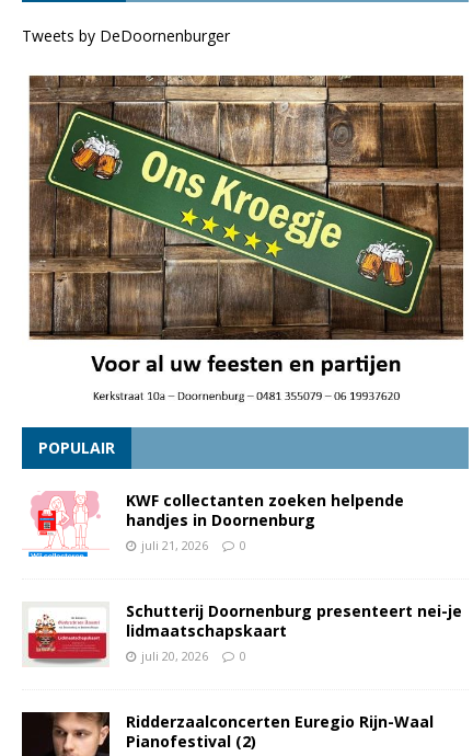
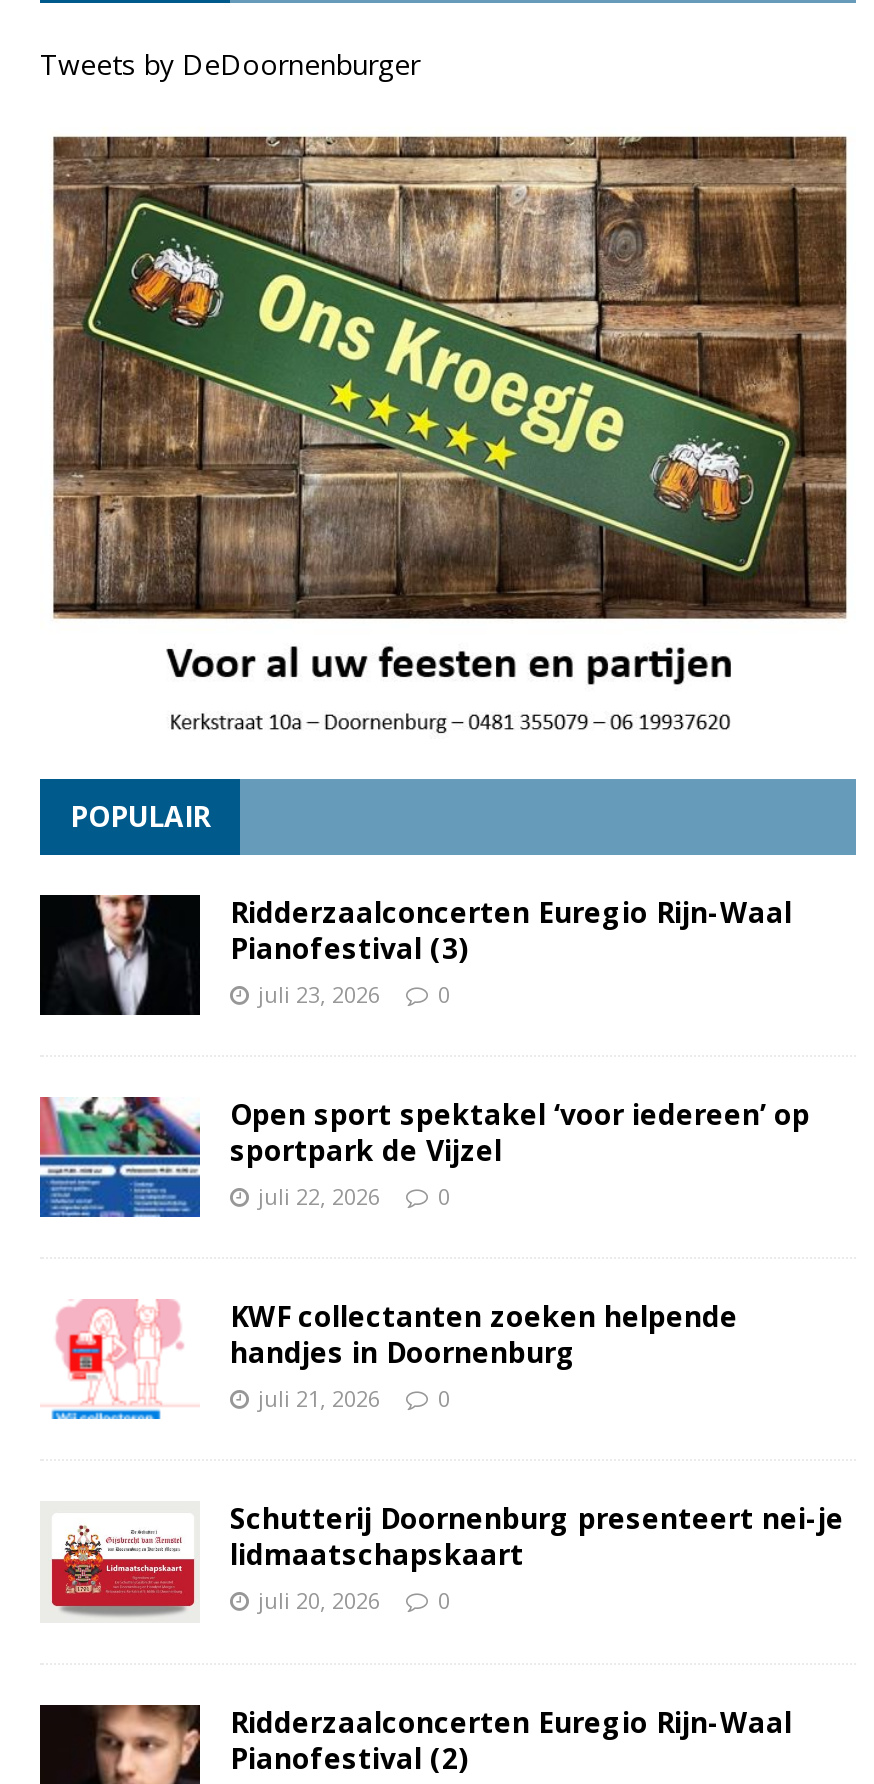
+ [image]
+ Ridderzaalconcerten Euregio Rijn-Waal
+ Pianofestival (3)
+ juli 23, 2026
+ 0
+ Open sport spektakel ‘voor iedereen’ op
+ sportpark de Vijzel
+ juli 22, 2026
+ 0

+ [image]
